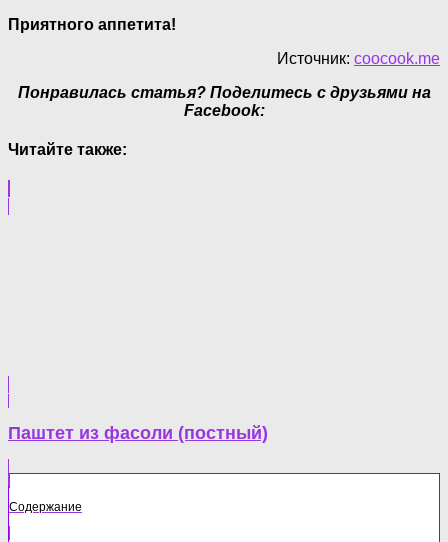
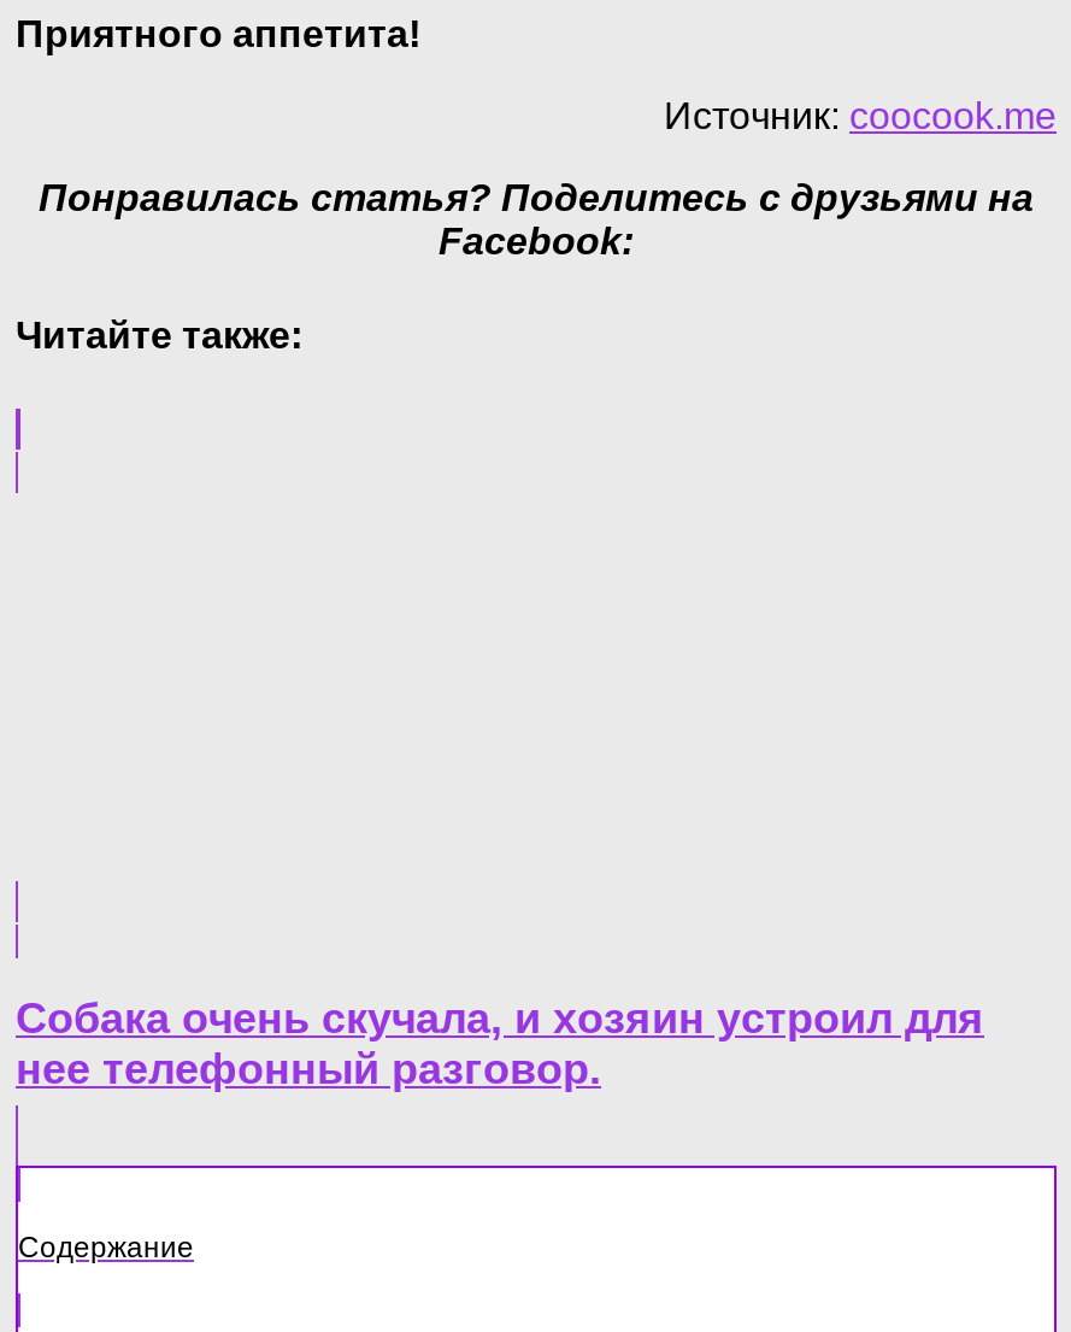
- Паштет из фасоли (постный)
+ Собака очень скучала, и хозяин устроил для
+ нее телефонный разговор.
